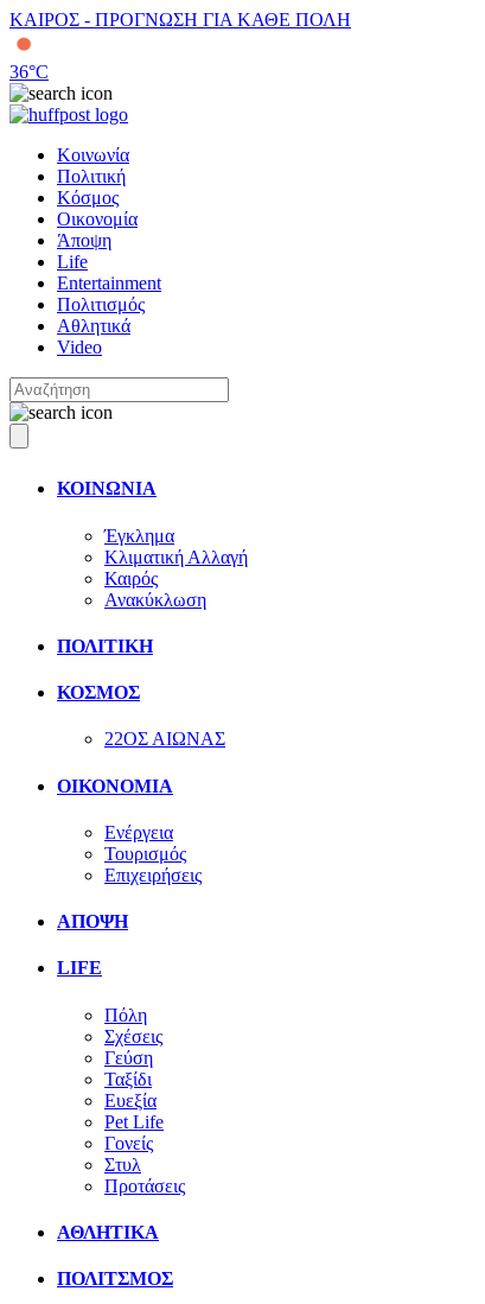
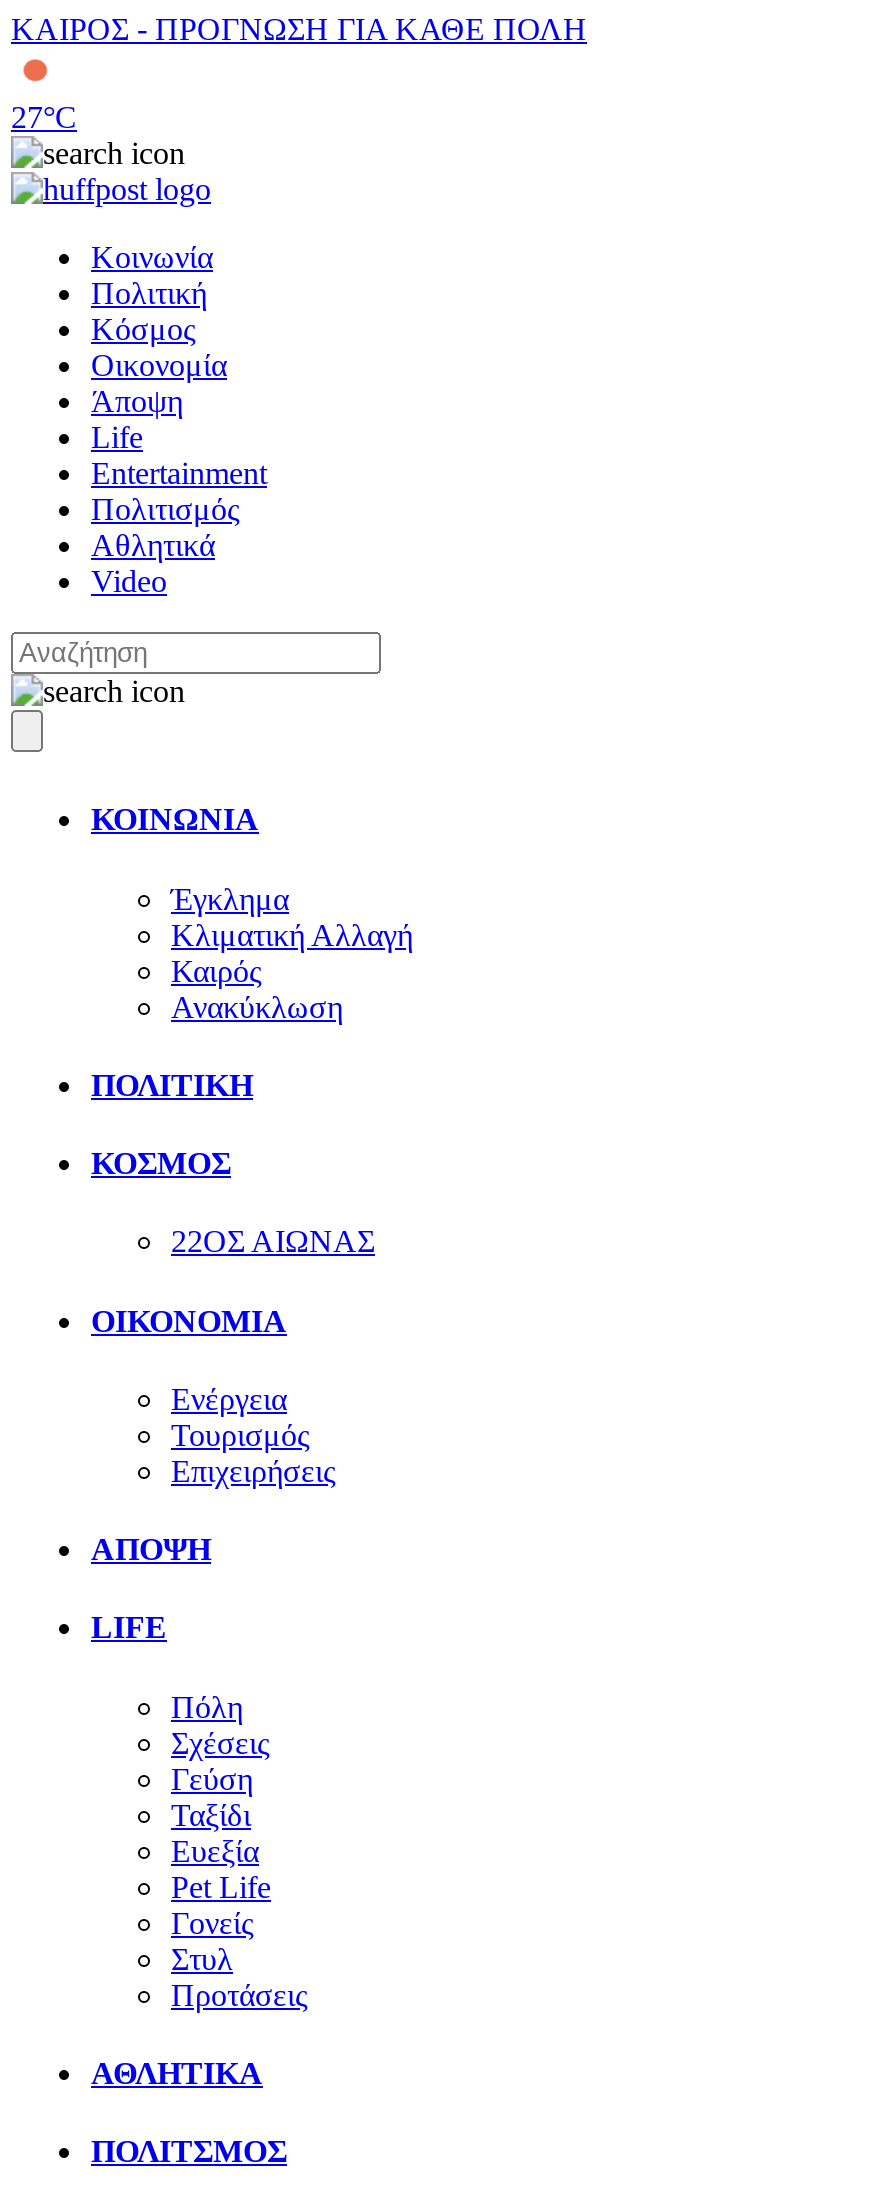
- 36°C
+ 27°C
